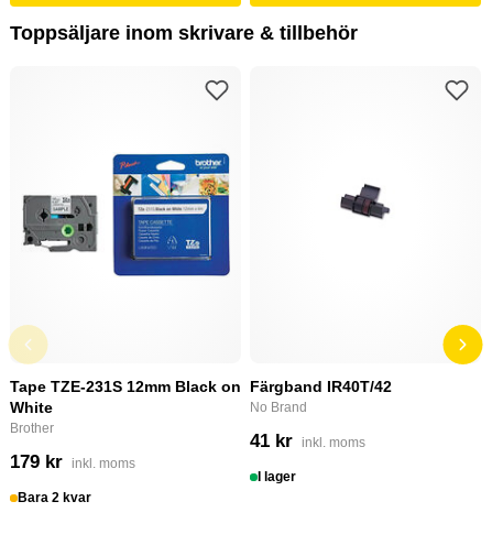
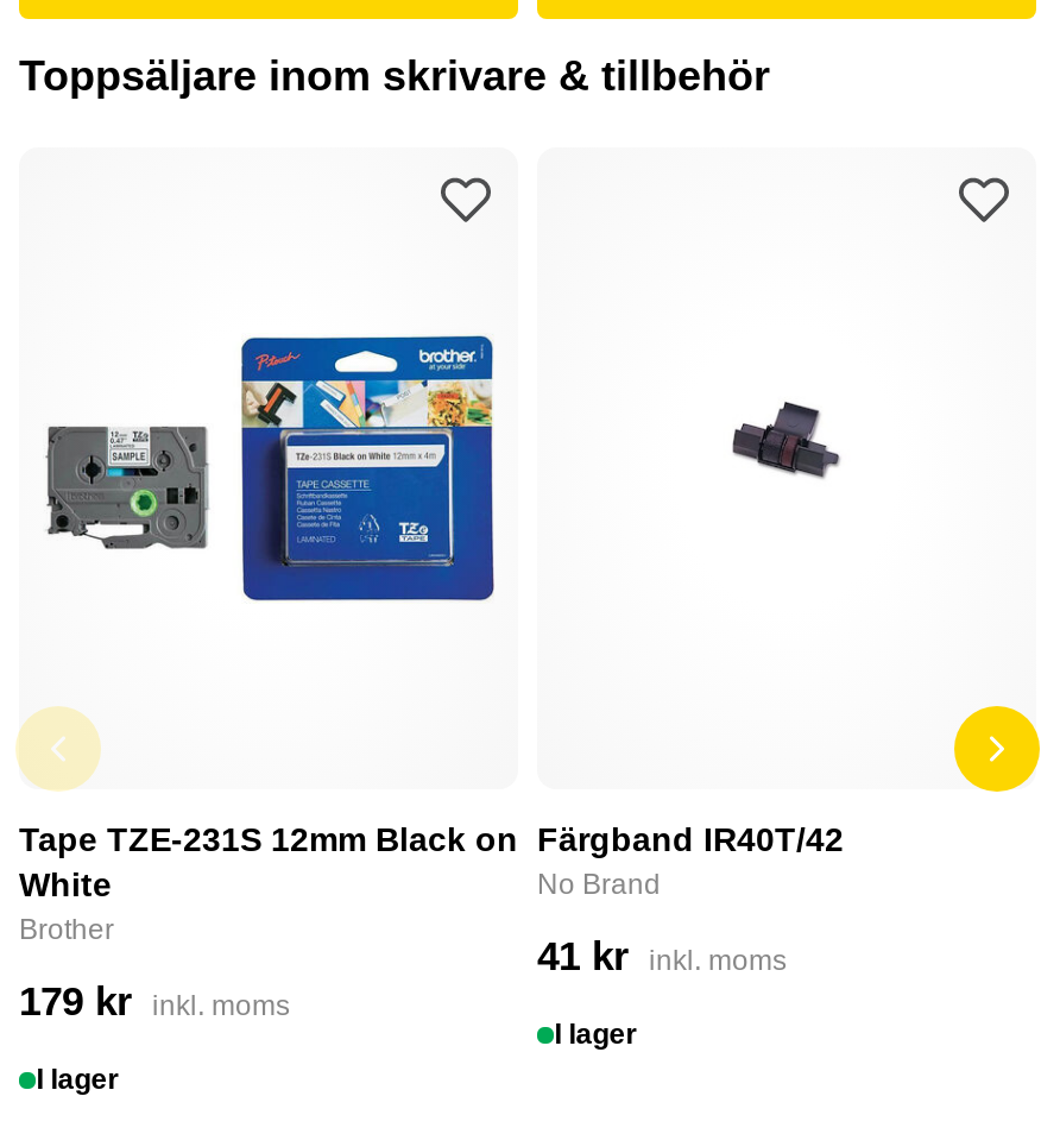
- Bara 2 kvar
+ I lager
